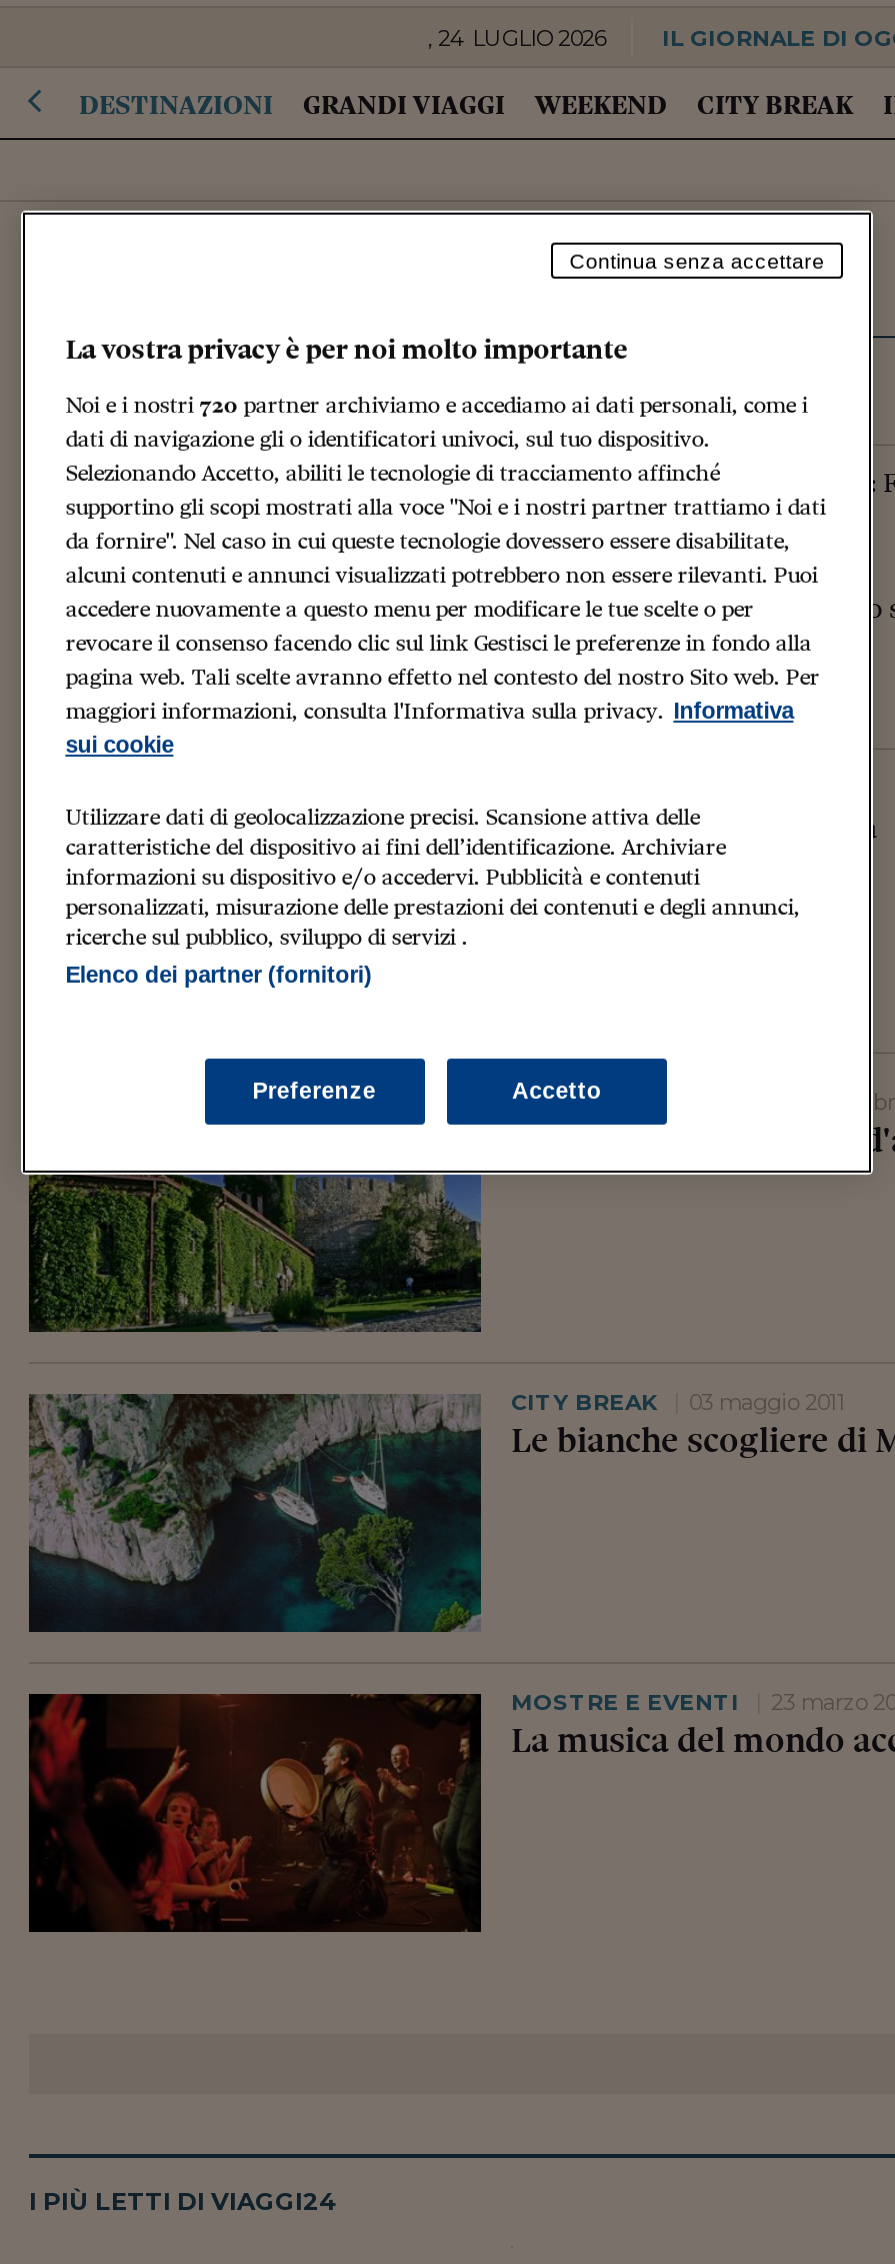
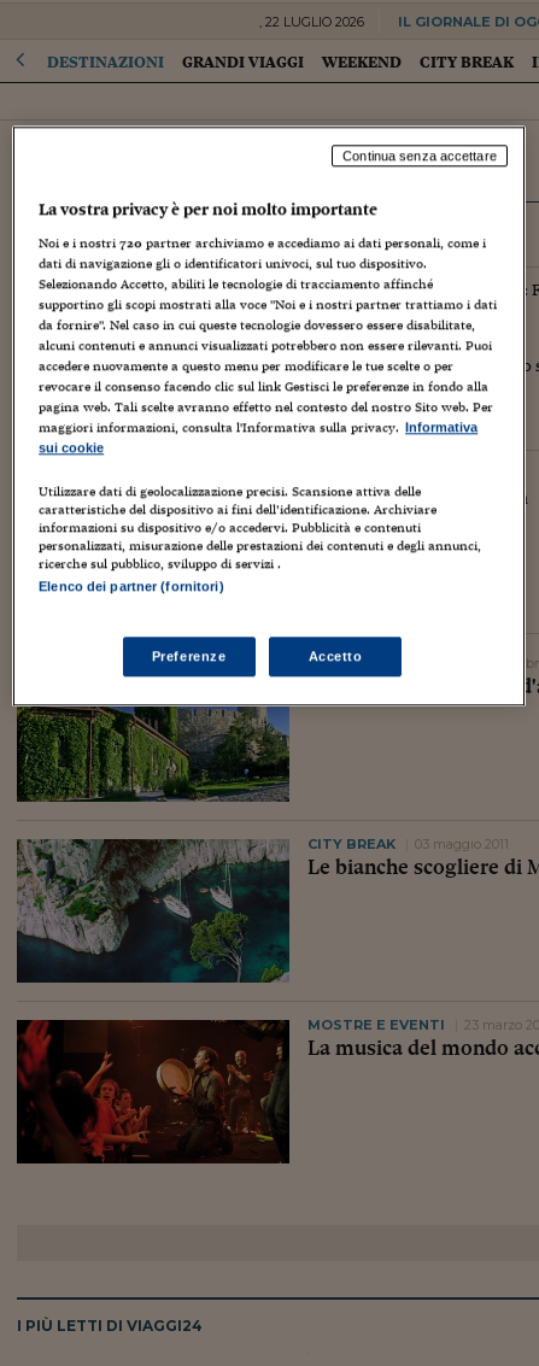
- , 24 LUGLIO 2026
+ , 22 LUGLIO 2026
